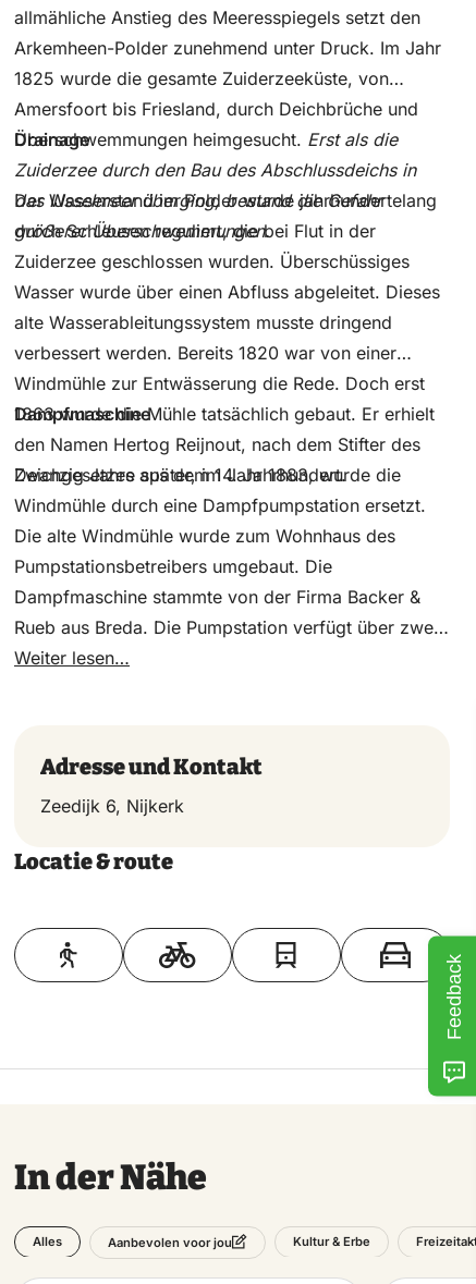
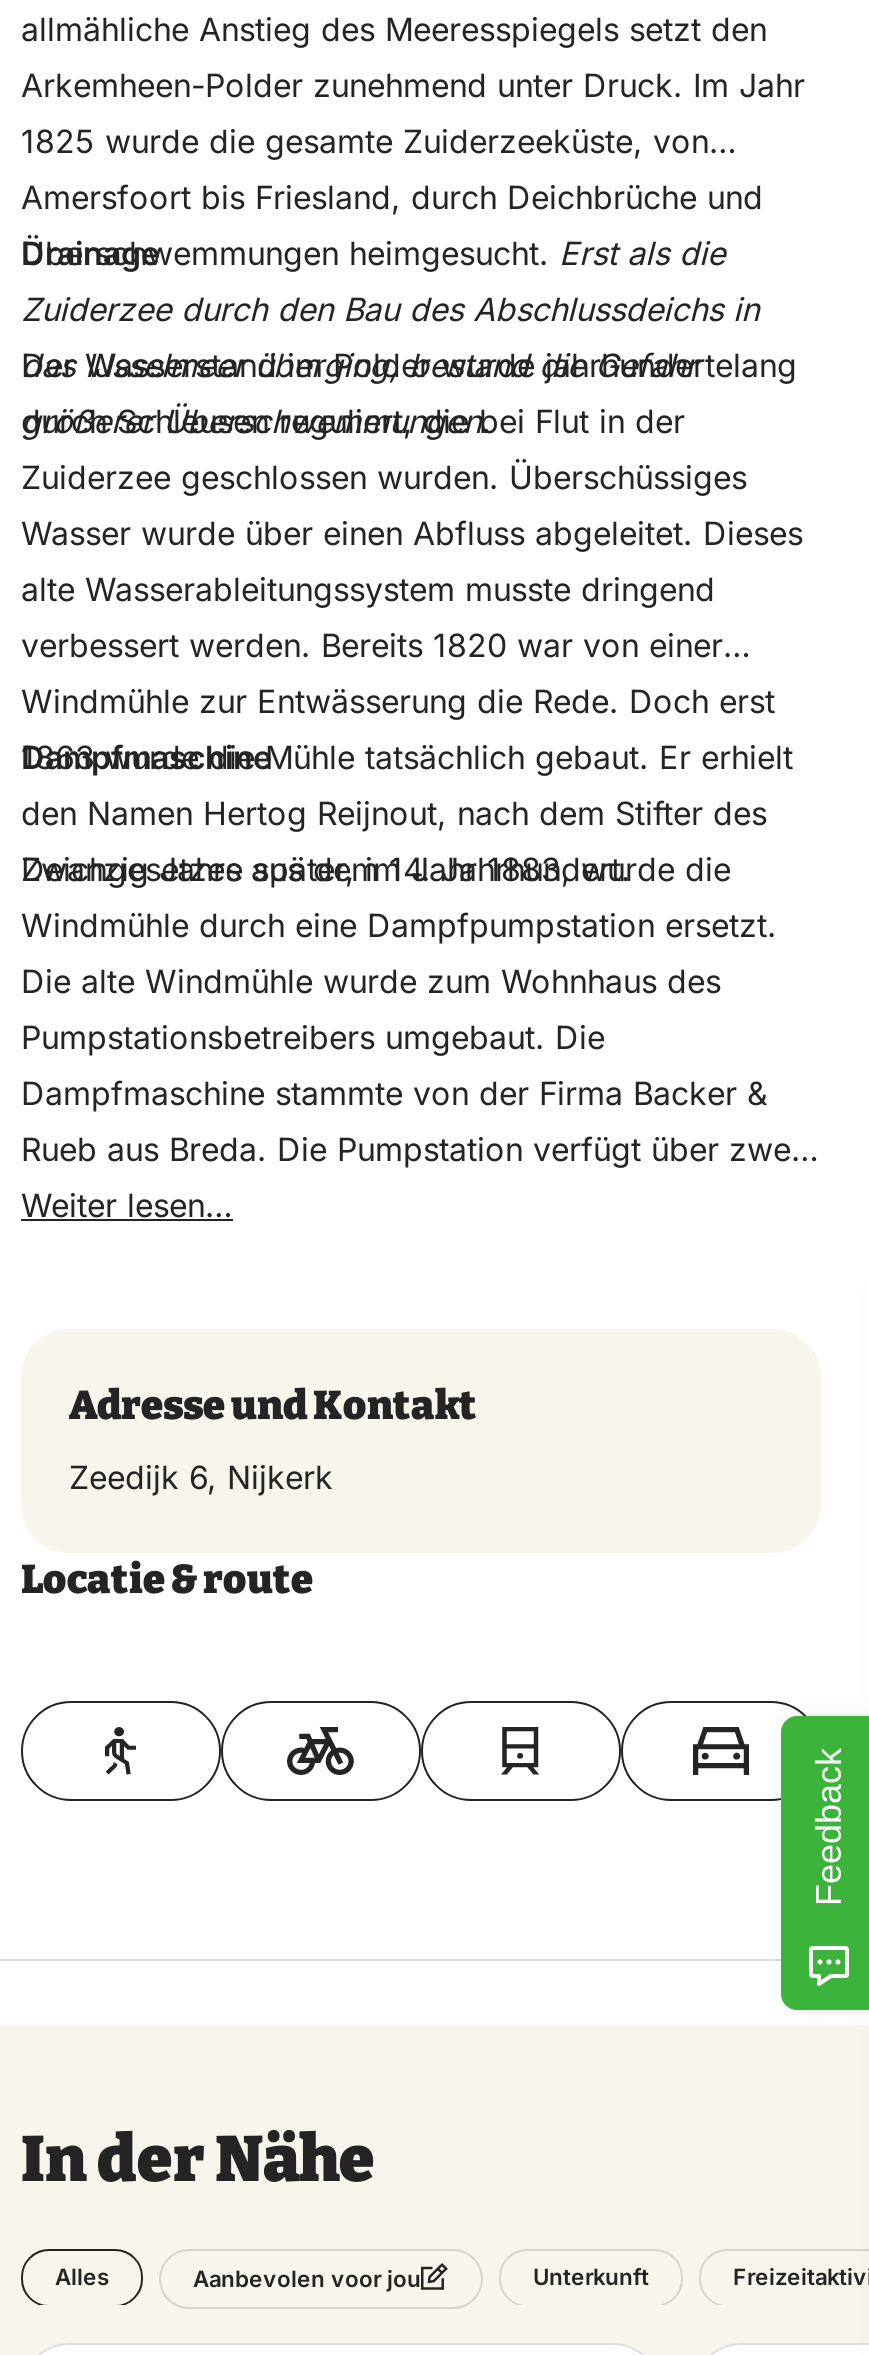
- Kultur & Erbe
+ Unterkunft
